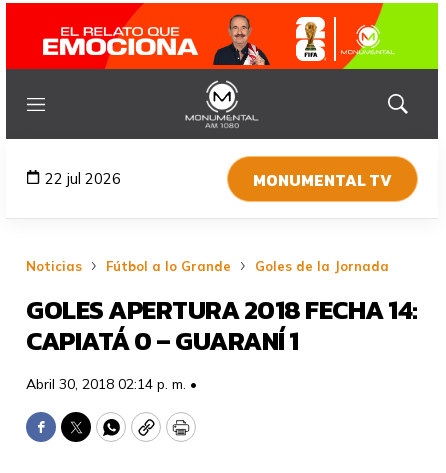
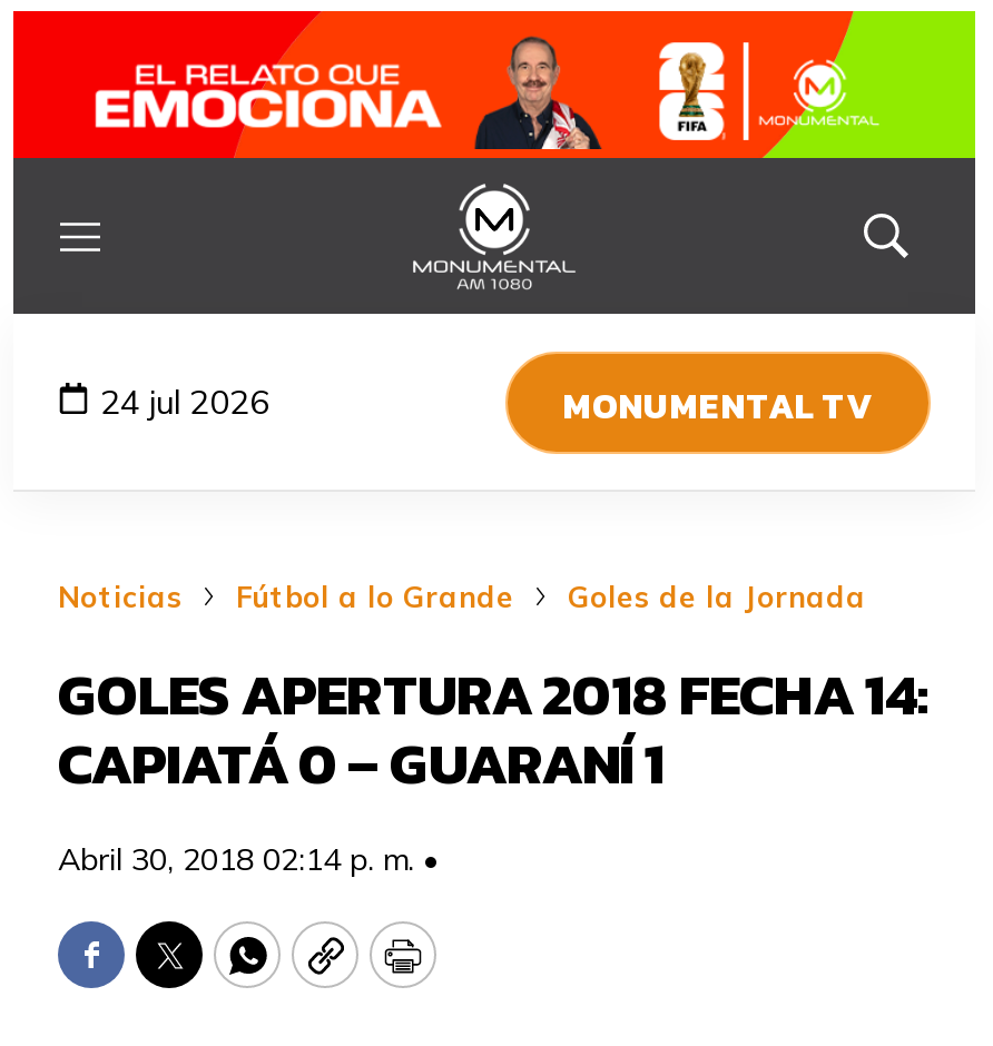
- 22 jul 2026
+ 24 jul 2026
